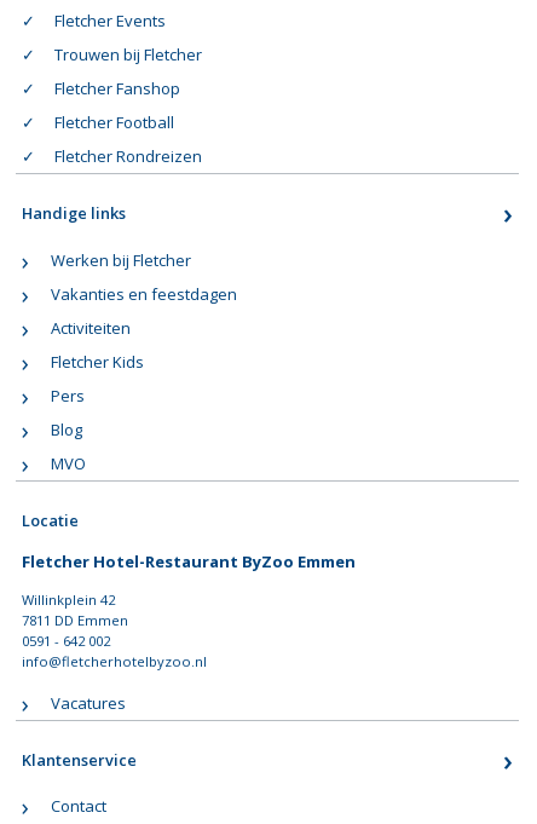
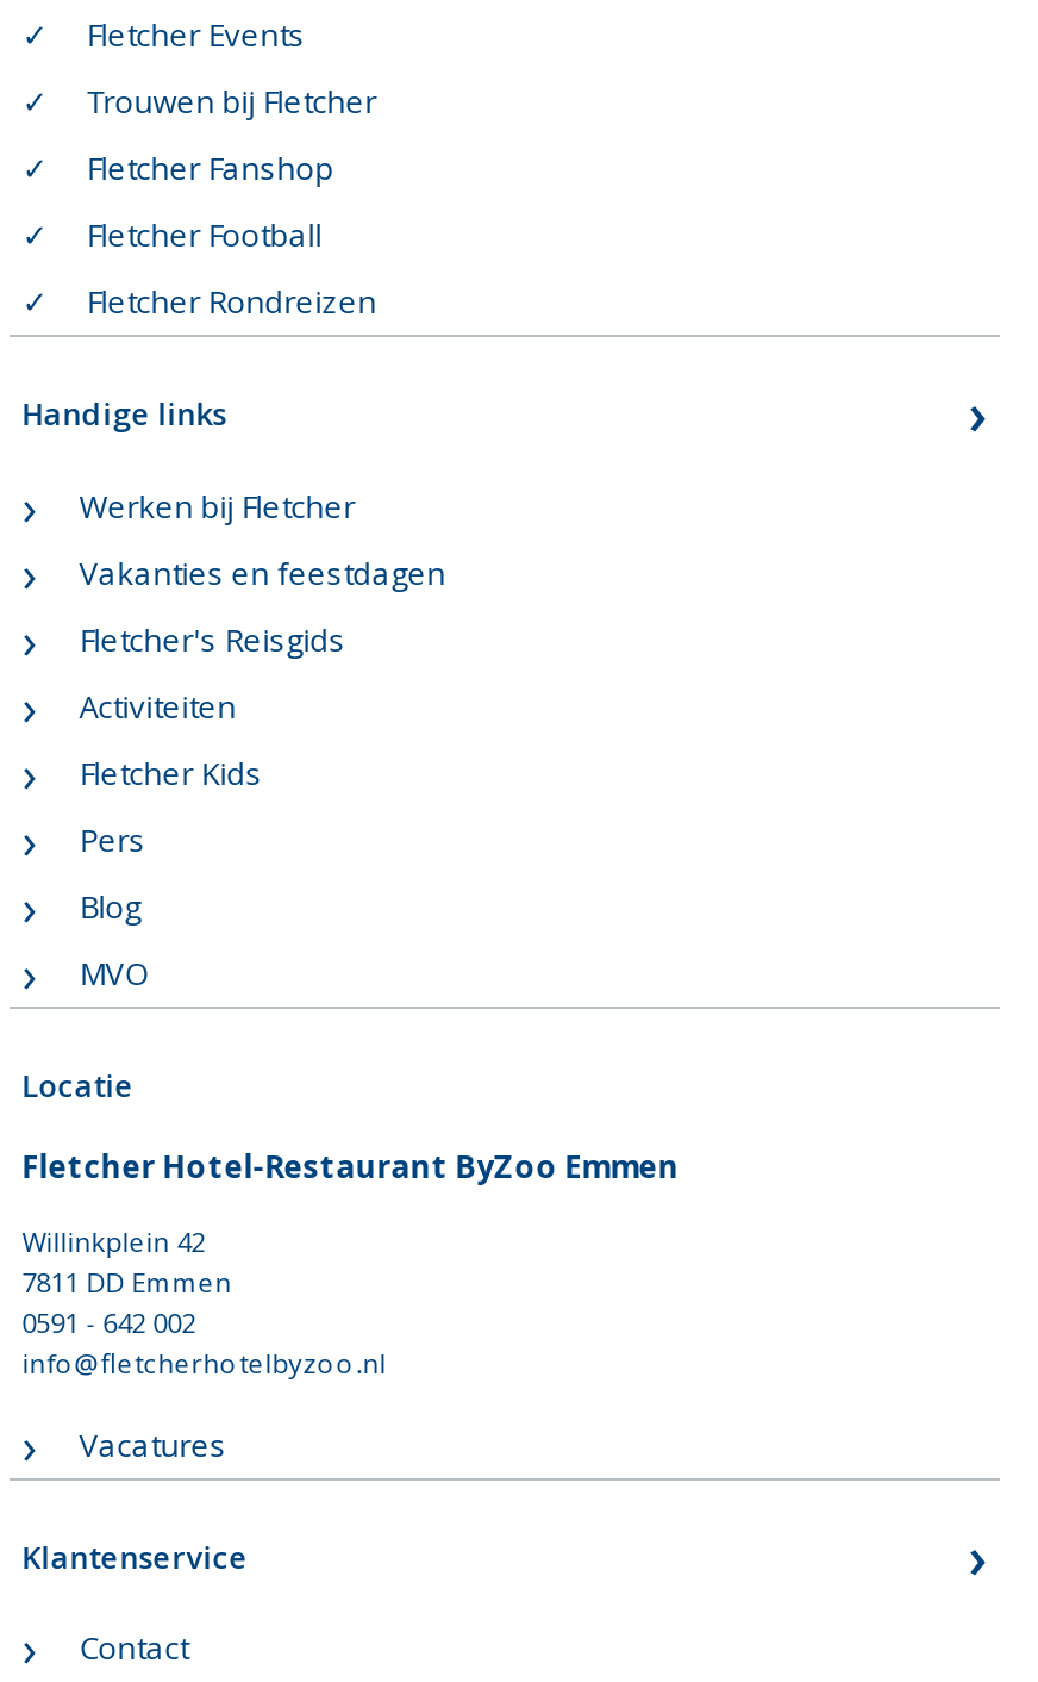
+ Fletcher's Reisgids
